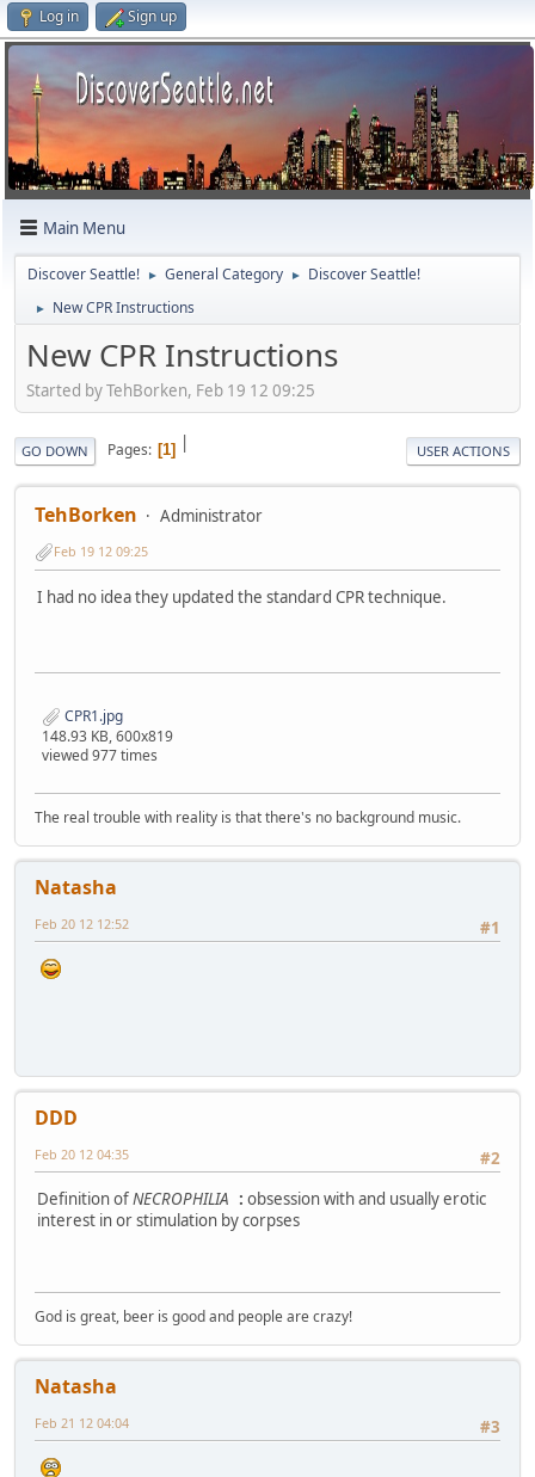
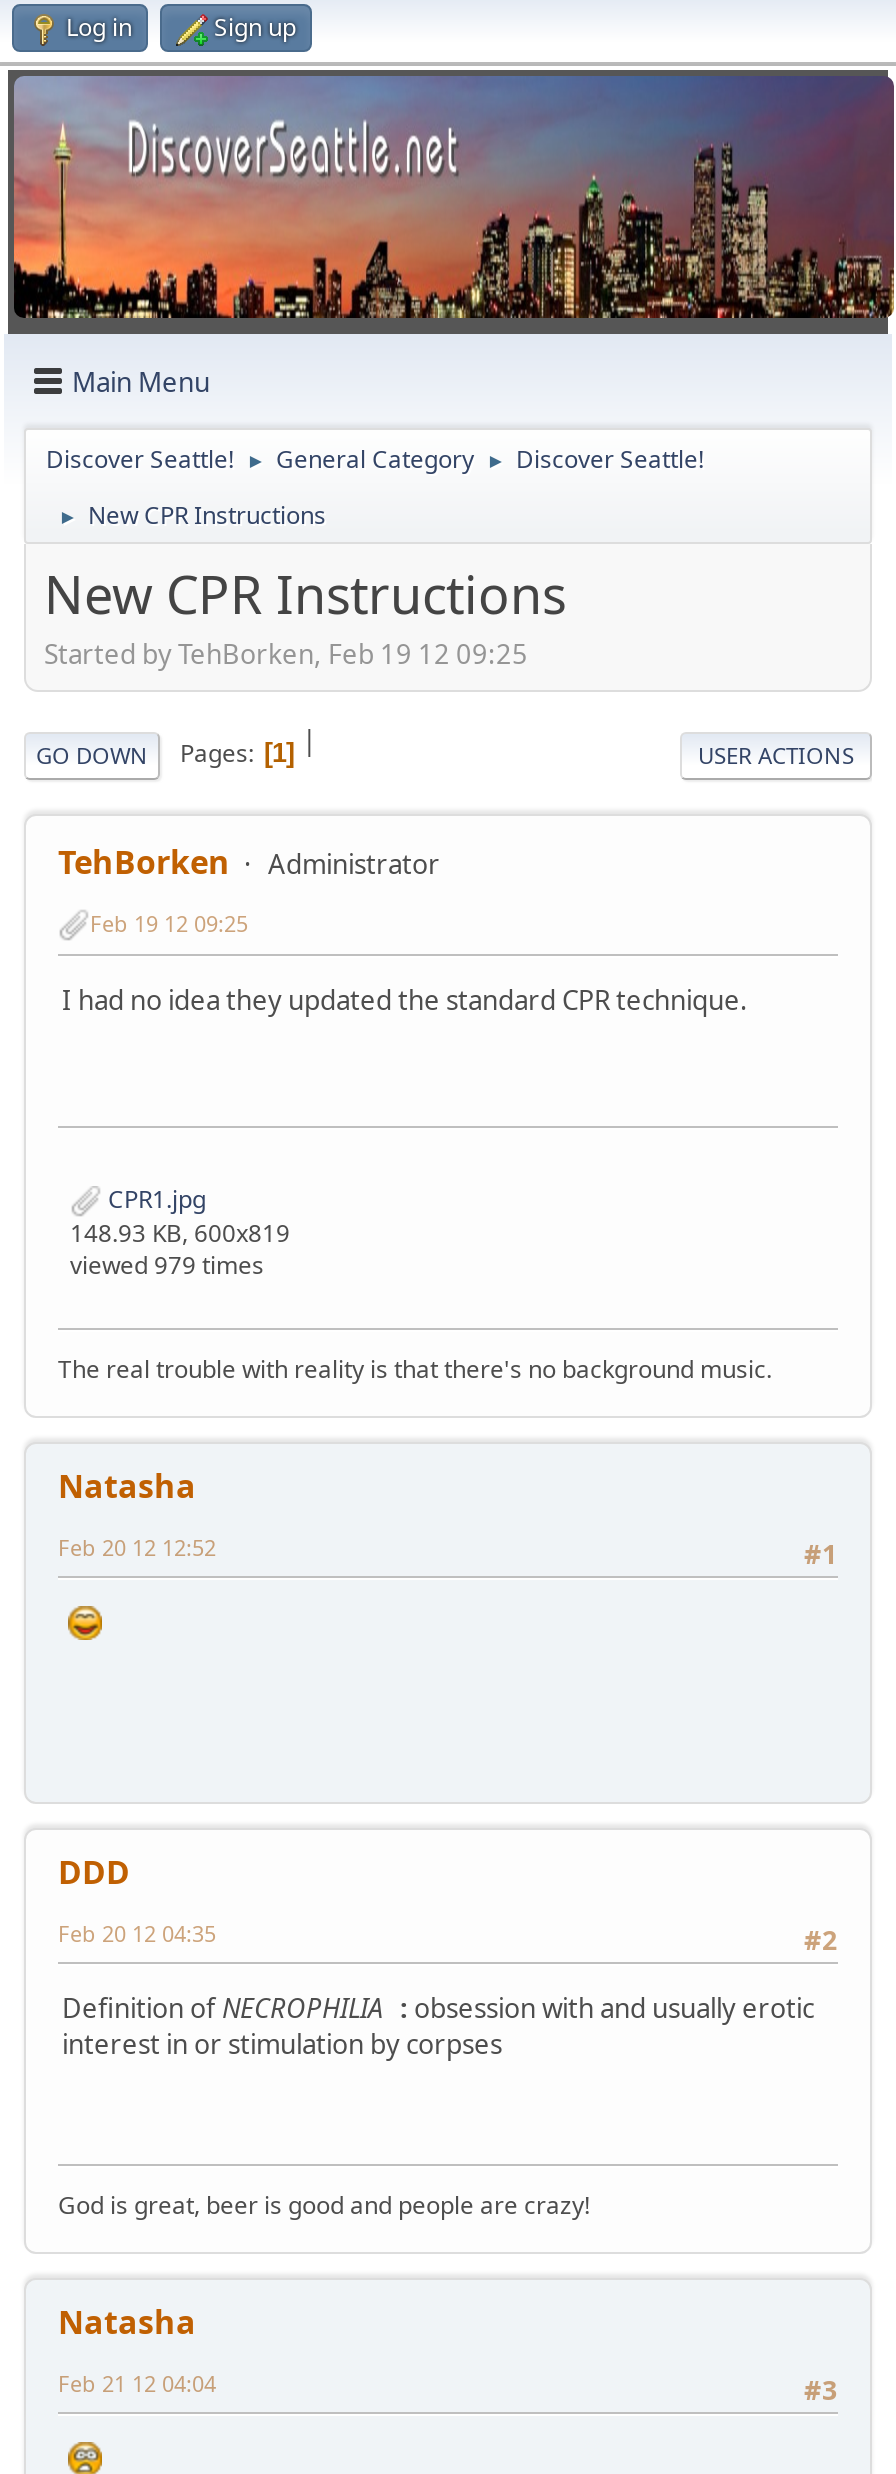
- viewed 977 times
+ viewed 979 times
